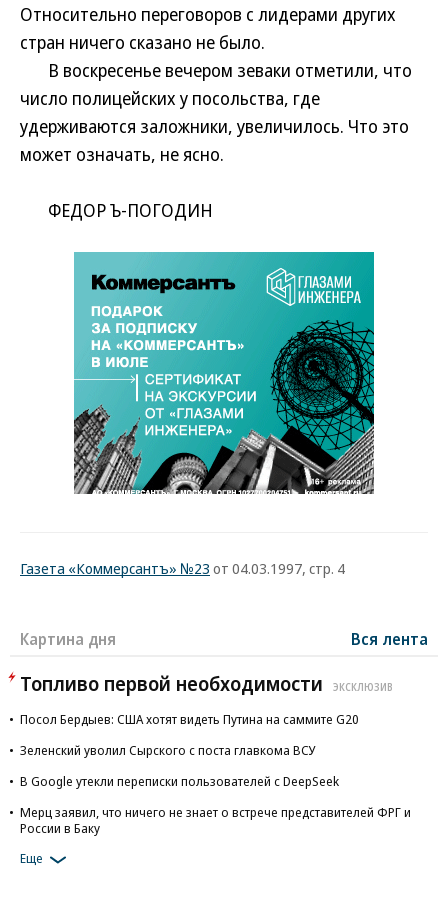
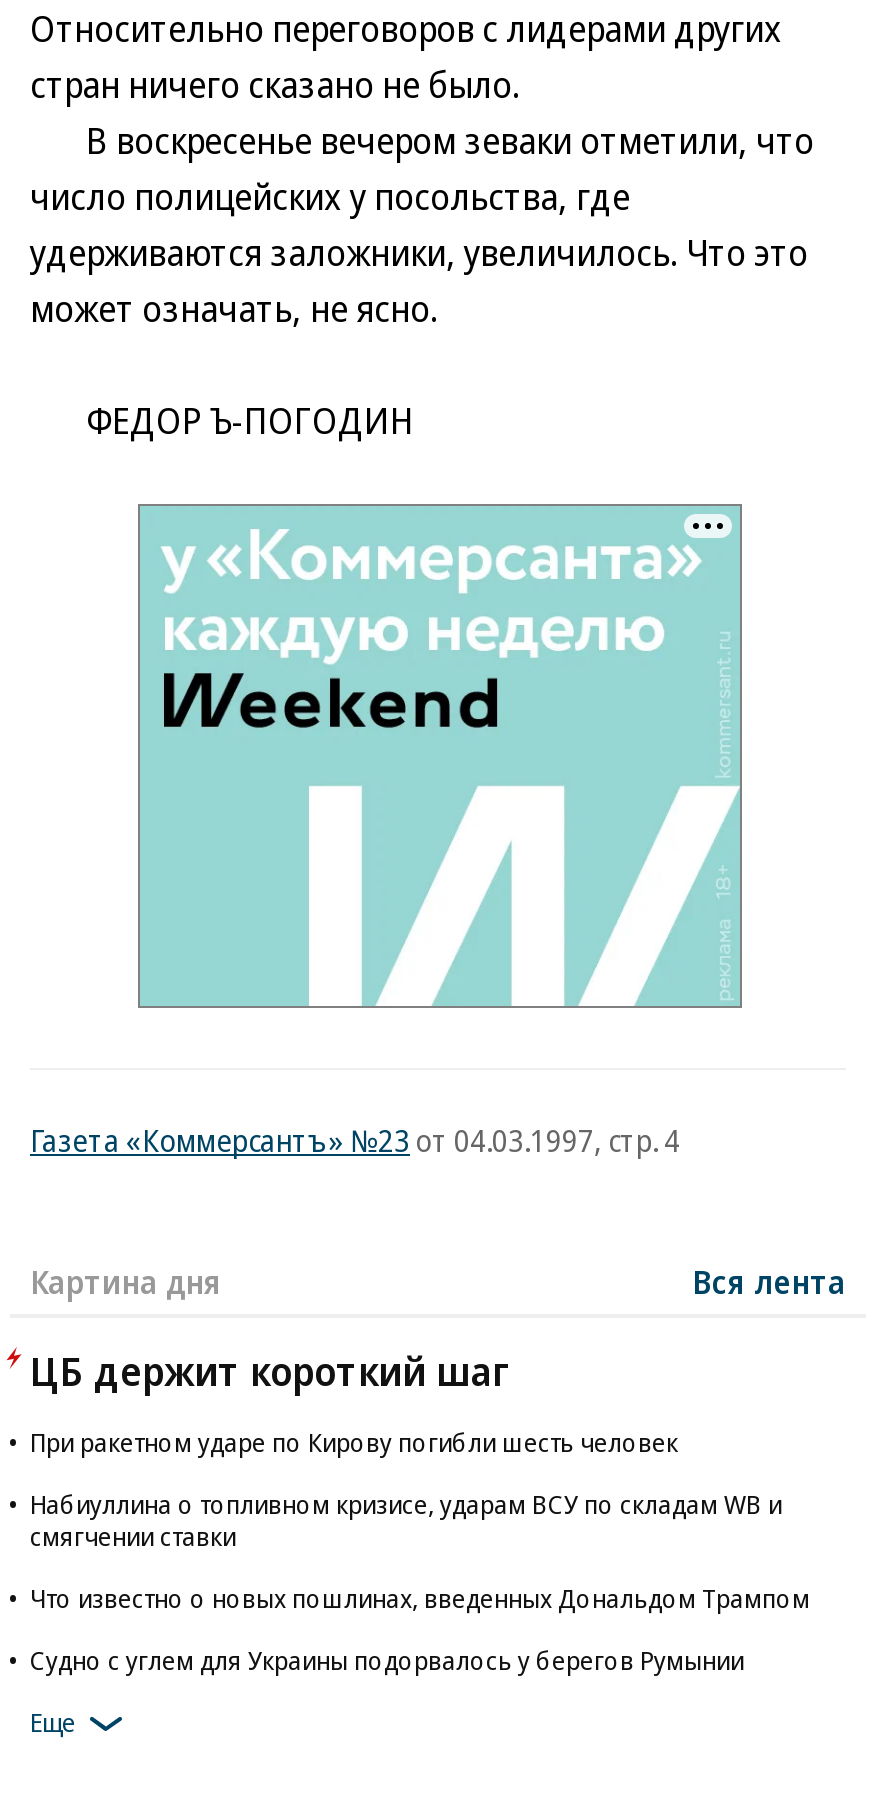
- [image]
+ [image]

- Топливо первой необходимости
- ЭКСКЛЮЗИВ
+ ЦБ держит короткий шаг

- Посол Бердыев: США хотят видеть Путина на саммите G20
+ При ракетном ударе по Кирову погибли шесть человек

- Зеленский уволил Сырского с поста главкома ВСУ
+ Набиуллина о топливном кризисе, ударам ВСУ по складам WB и
+ смягчении ставки

- В Google утекли переписки пользователей с DeepSeek
+ Что известно о новых пошлинах, введенных Дональдом Трампом

- Мерц заявил, что ничего не знает о встрече представителей ФРГ и
- России в Баку
+ Судно с углем для Украины подорвалось у берегов Румынии
